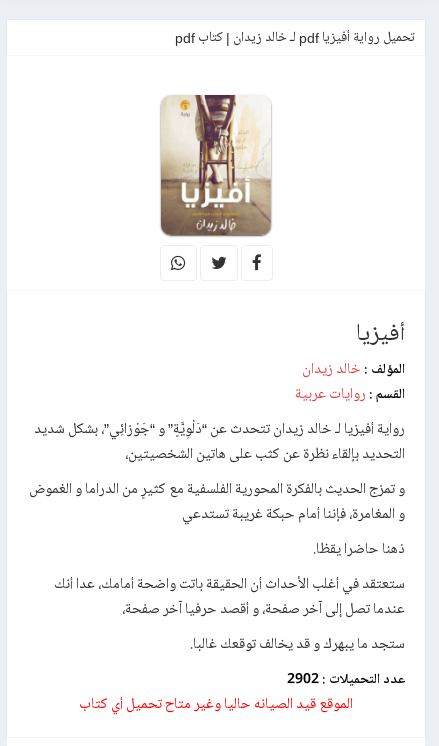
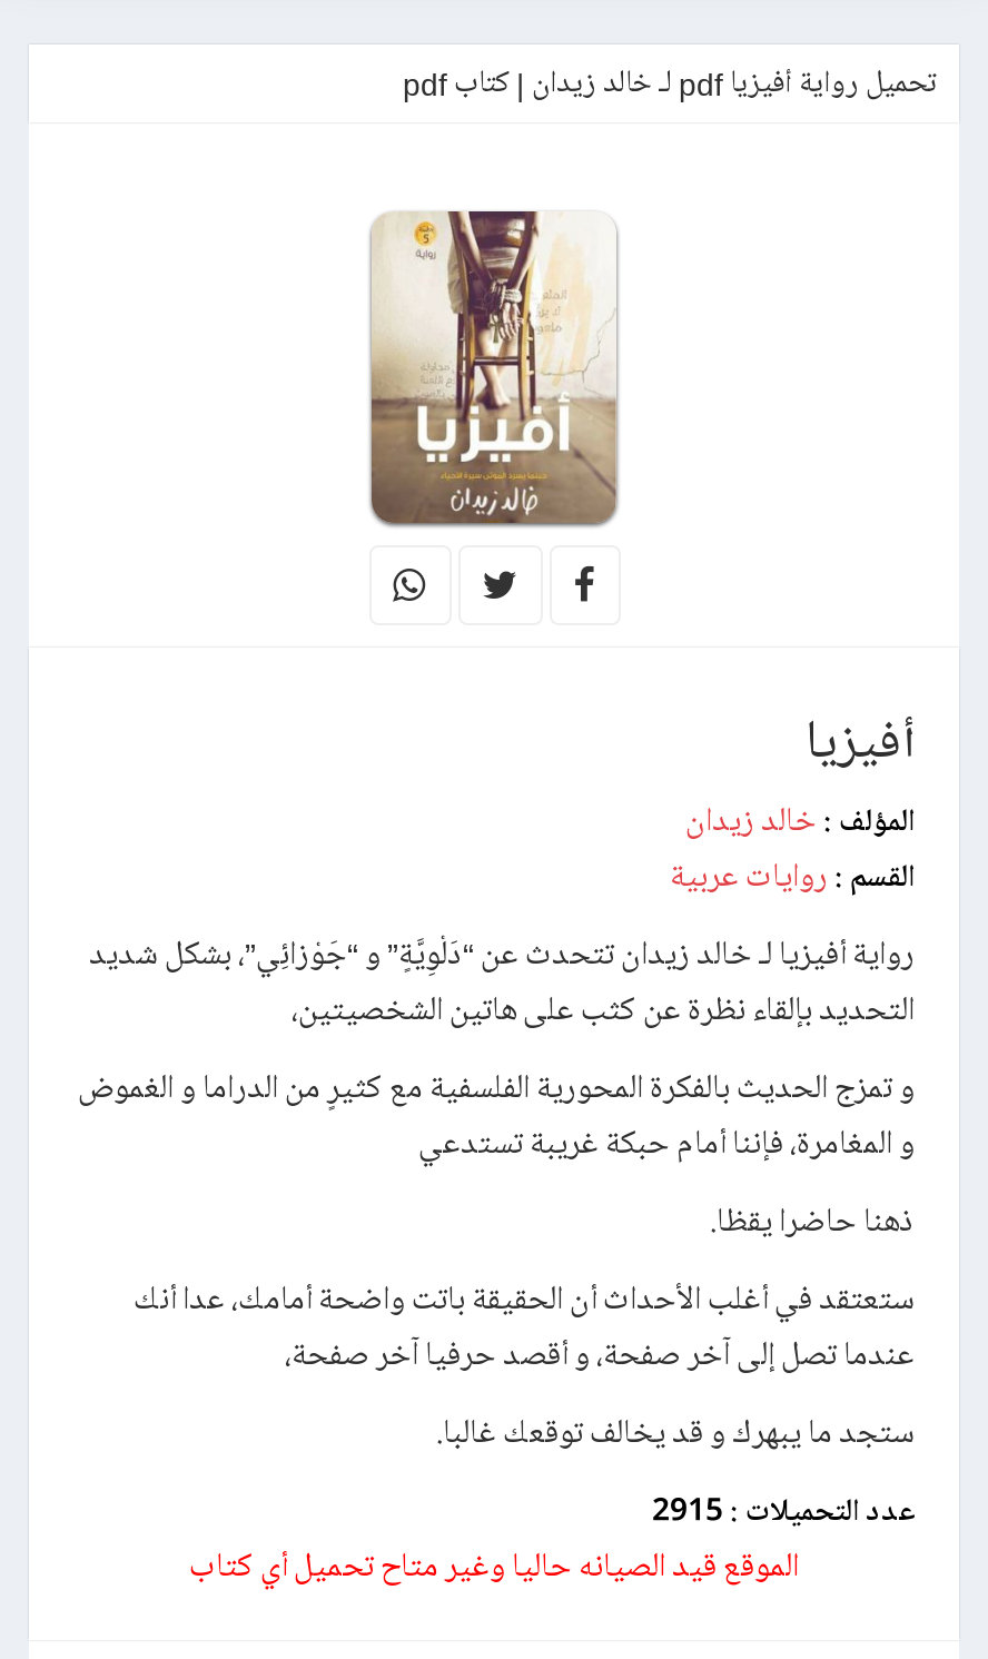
- عدد التحميلات : 2902
+ عدد التحميلات : 2915
